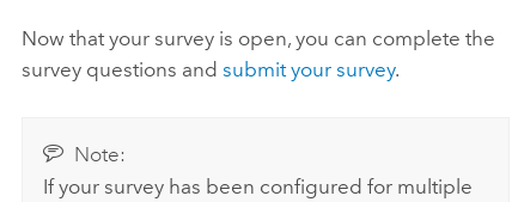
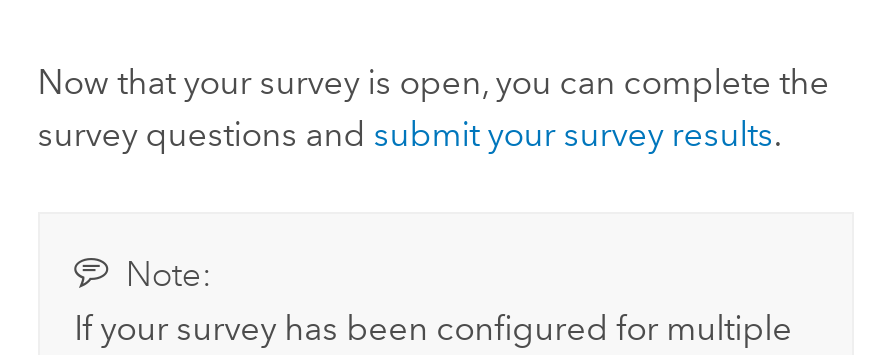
- survey questions and submit your survey.
+ survey questions and submit your survey results.
